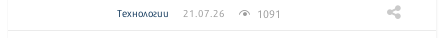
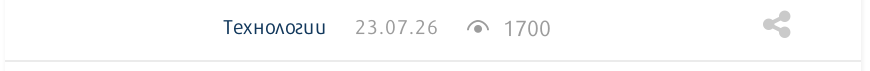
- 21.07.26
- 1091
+ 23.07.26
+ 1700
